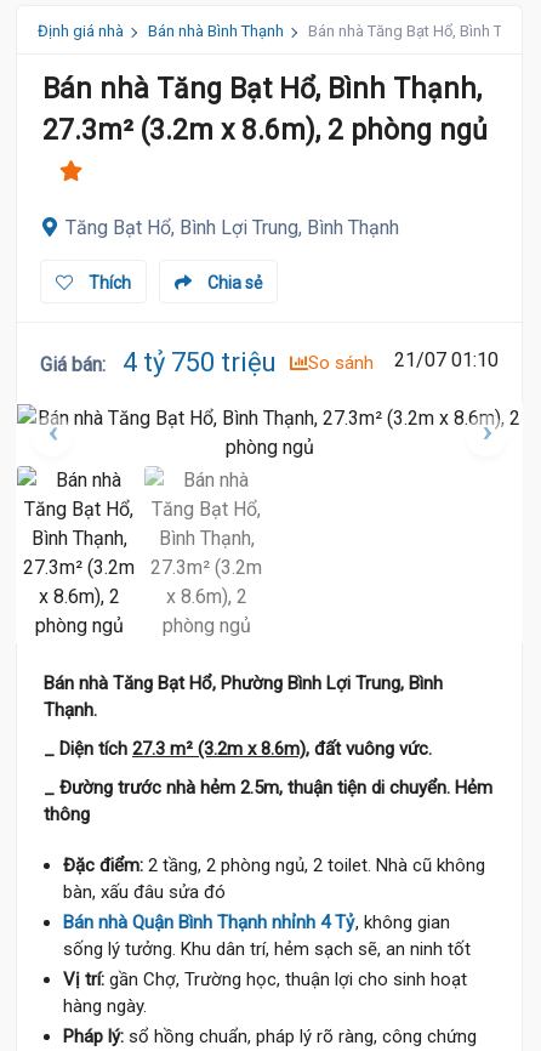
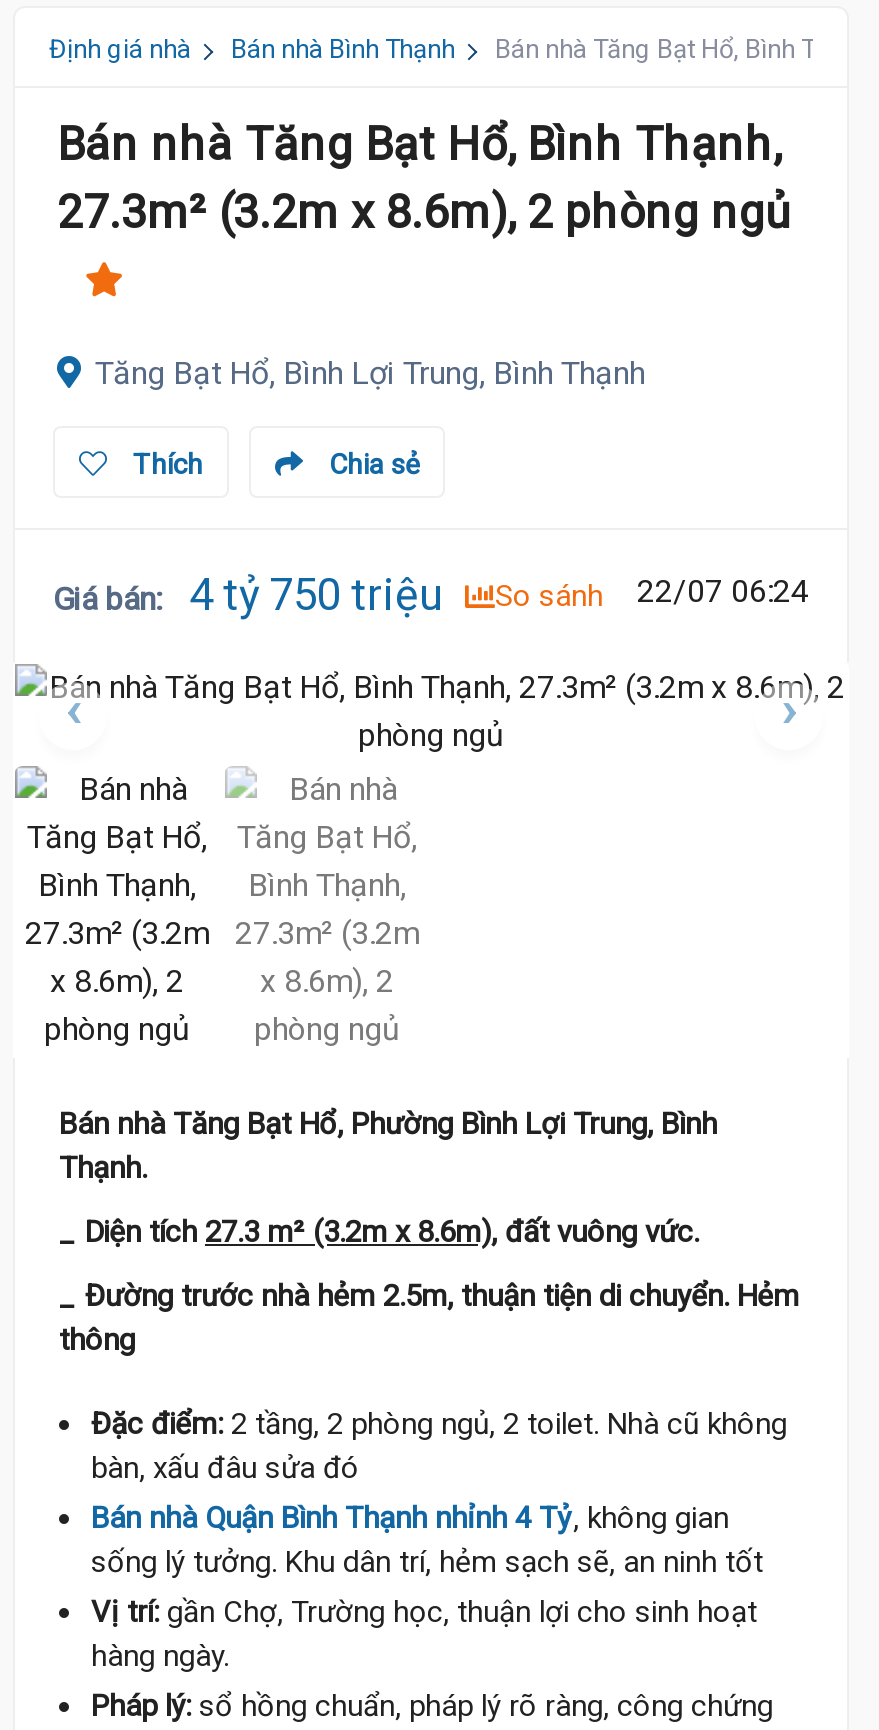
- Giá bán: 4 tỷ 750 triệu So sánh 21/07 01:10
+ Giá bán: 4 tỷ 750 triệu So sánh 22/07 06:24
